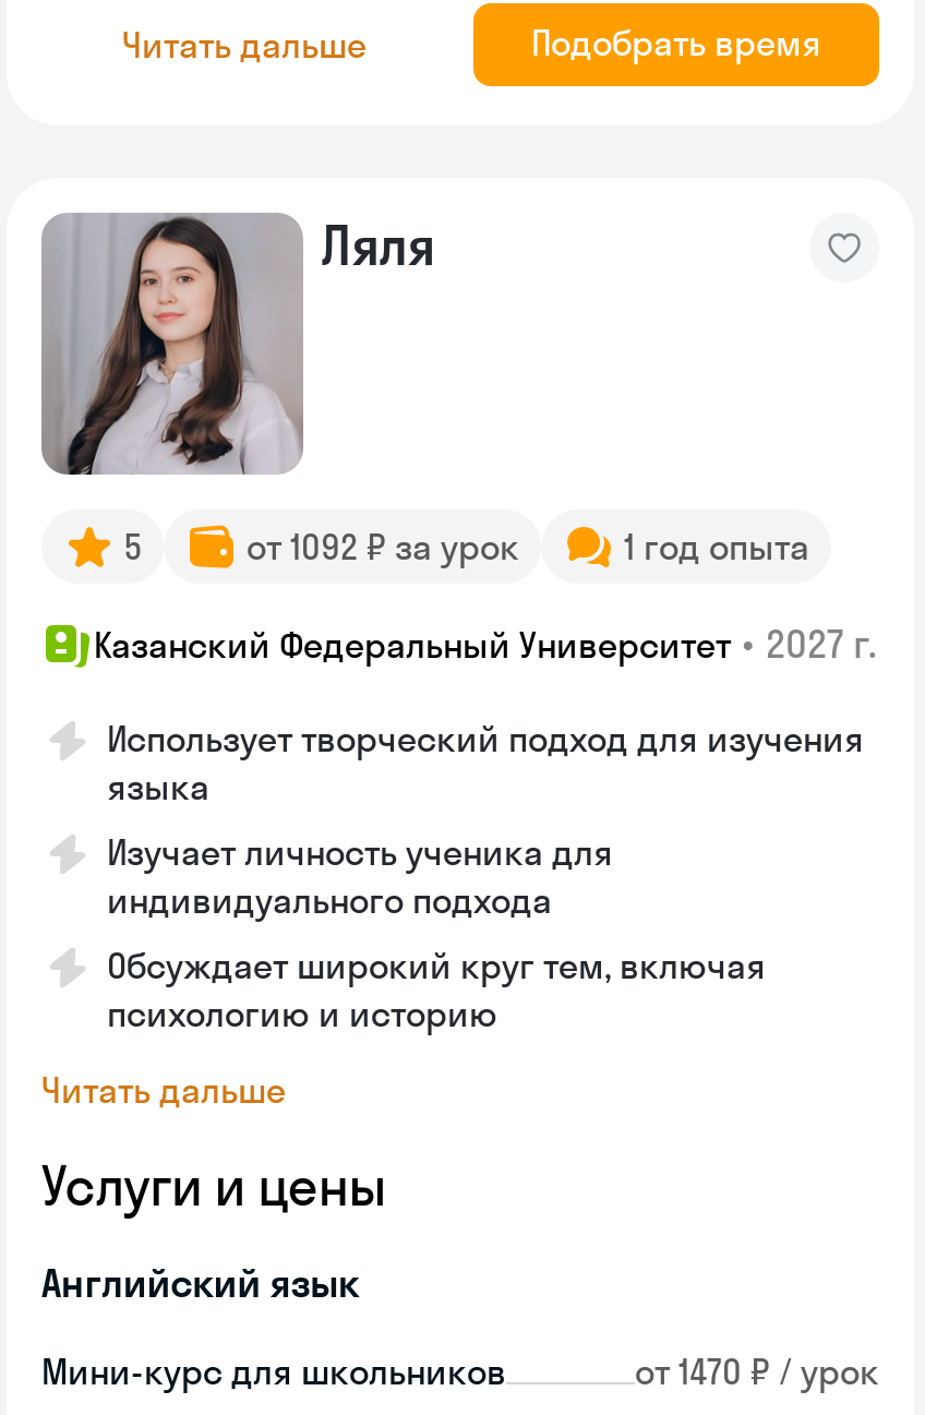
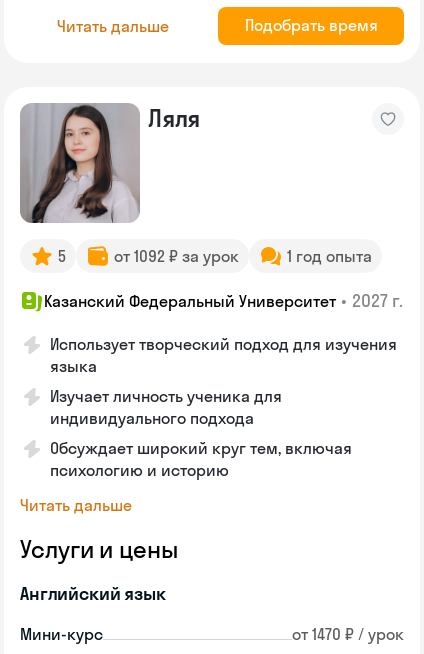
- Мини-курс для школьников
+ Мини-курс
